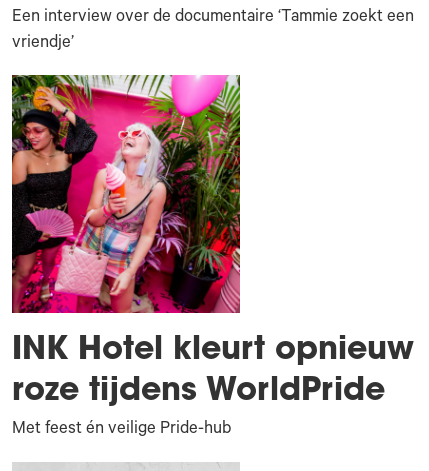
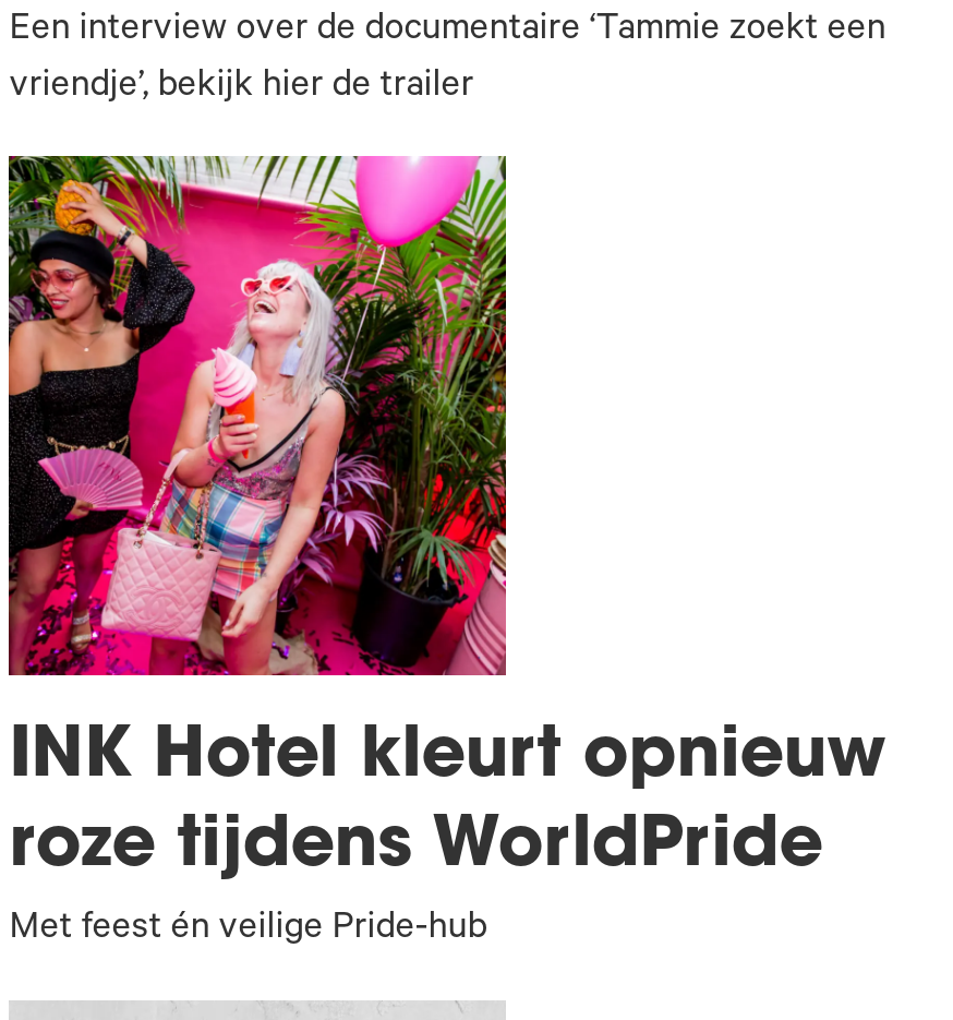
- vriendje’
+ vriendje’, bekijk hier de trailer
